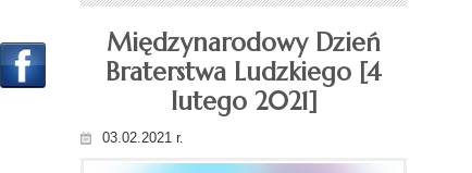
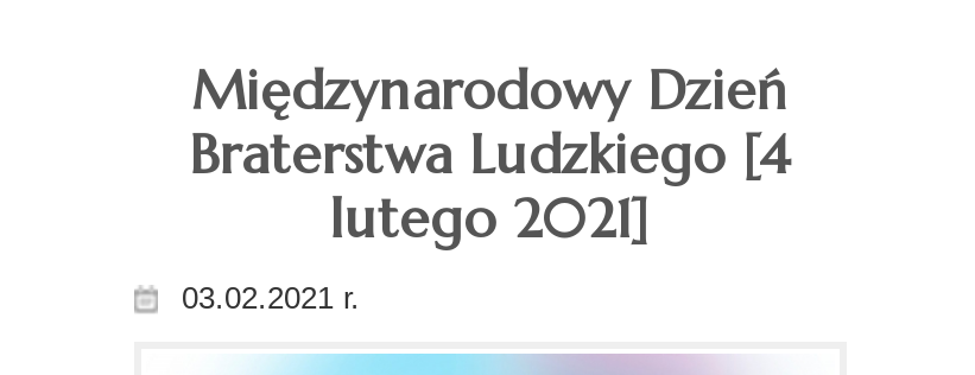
- [image]
